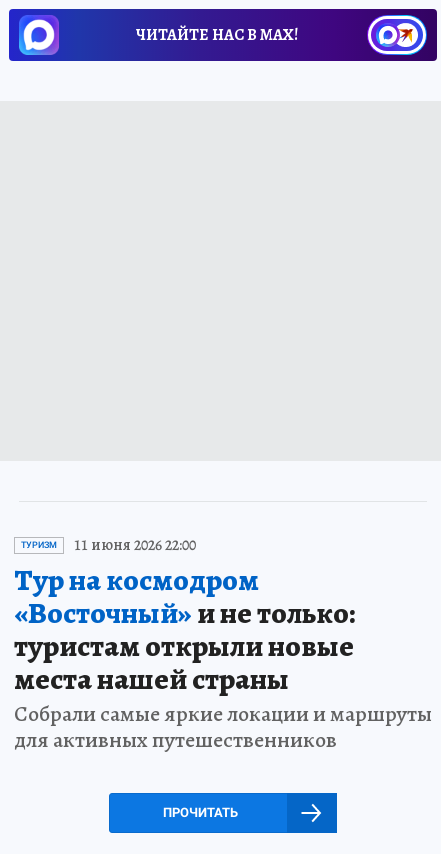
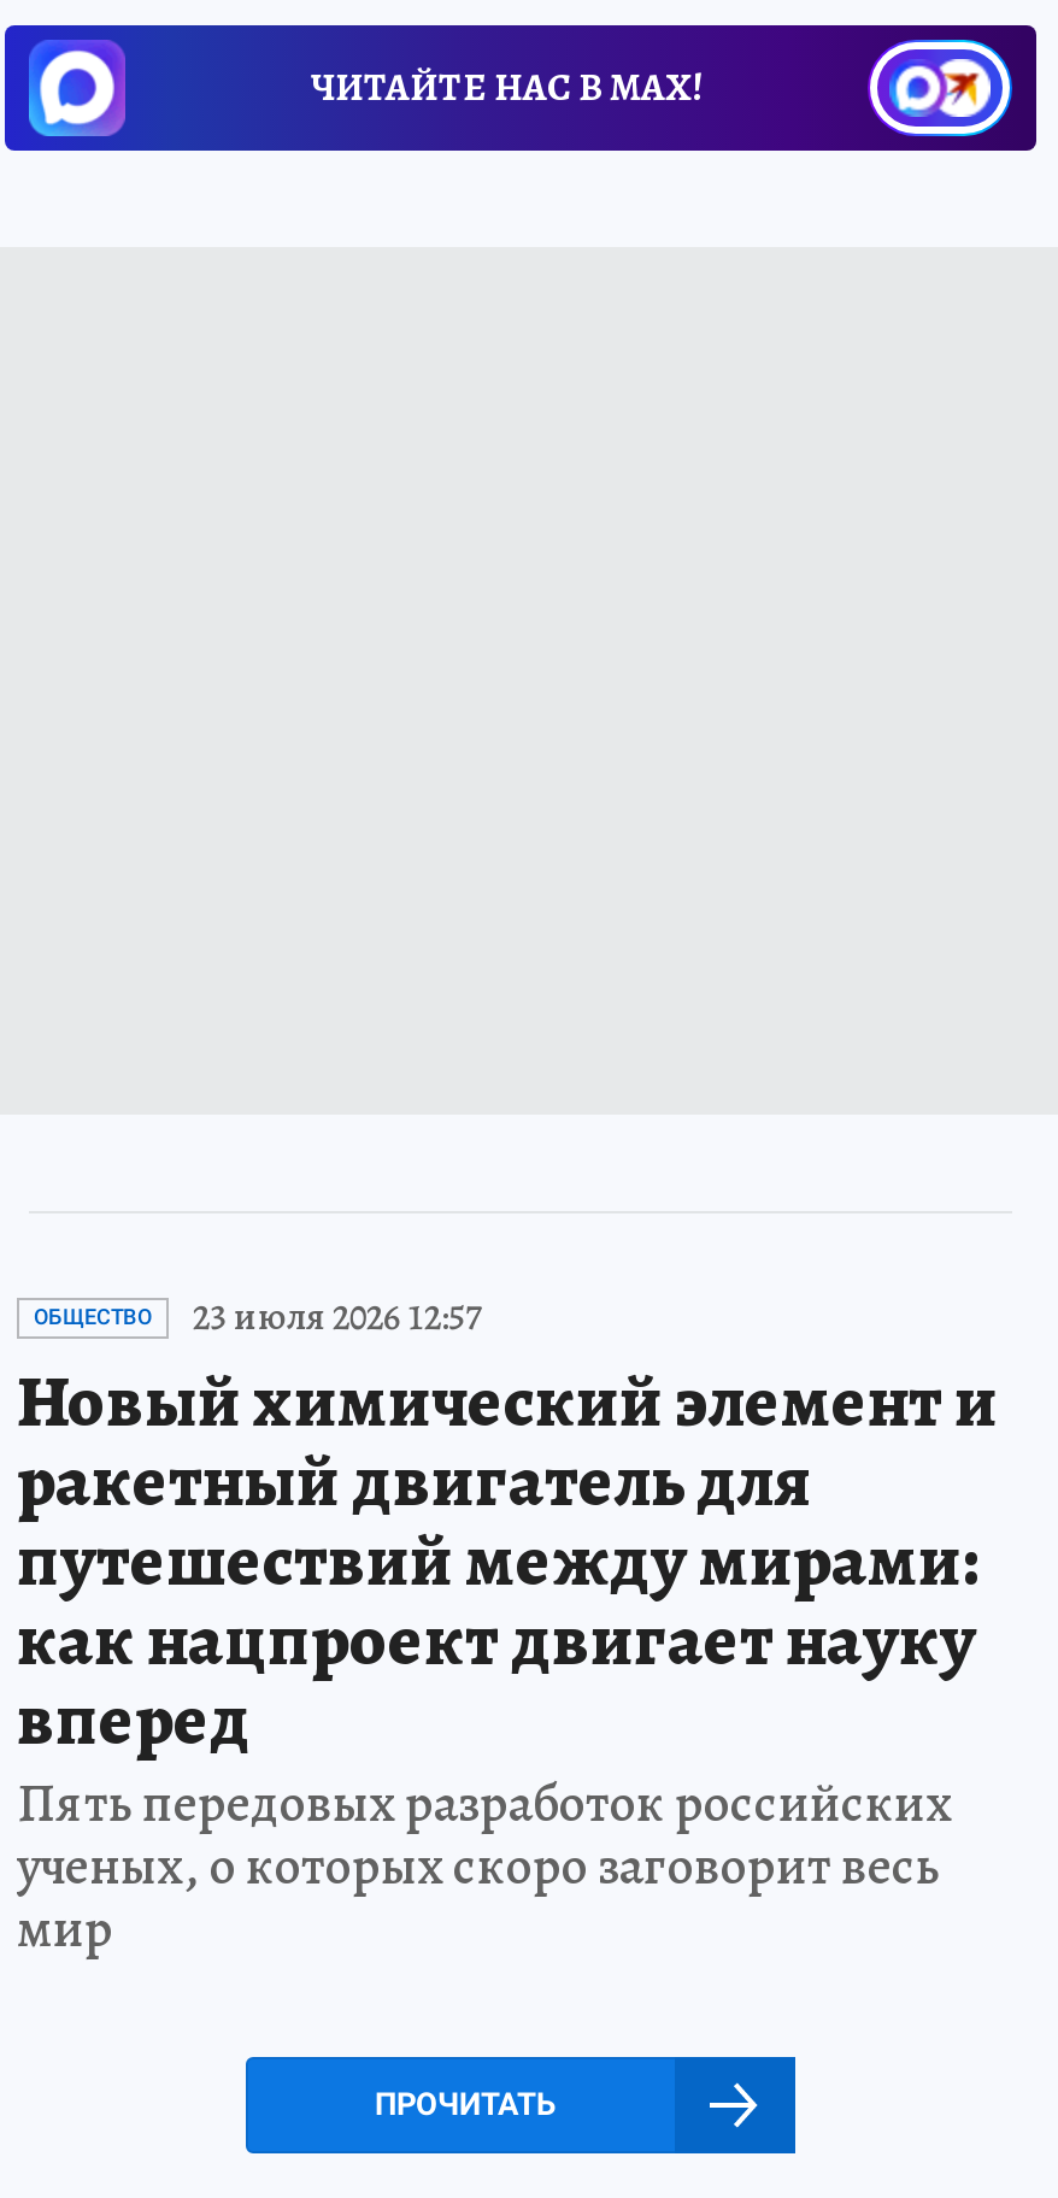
- ТУРИЗМ
- 11 июня 2026 22:00
- Тур на космодром
- «Восточный»и не только:
- туристам открыли новые
- места нашей страны
- Собрали самые яркие локации и маршруты
- для активных путешественников
+ ОБЩЕСТВО
+ 23 июля 2026 12:57
+ Новый химический элемент и
+ ракетный двигатель для
+ путешествий между мирами:
+ как нацпроект двигает науку
+ вперед
+ Пять передовых разработок российских
+ ученых, о которых скоро заговорит весь
+ мир
